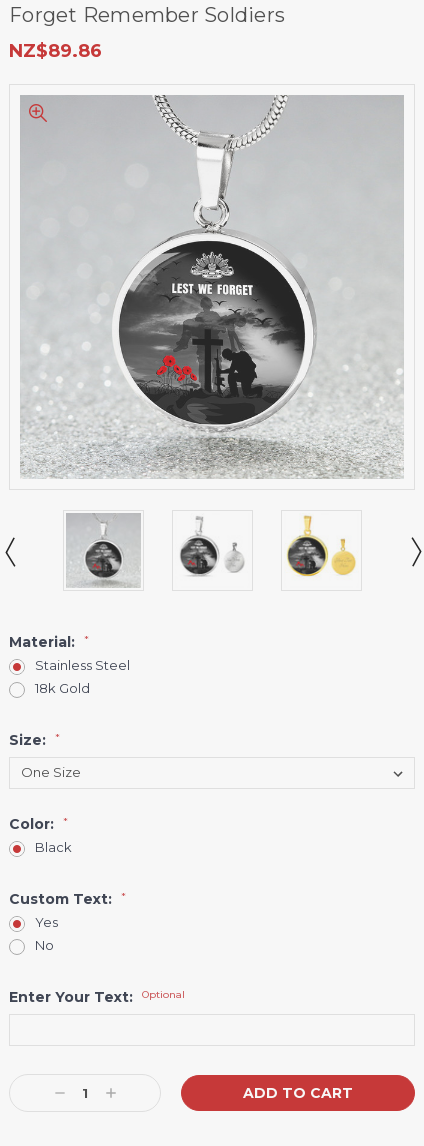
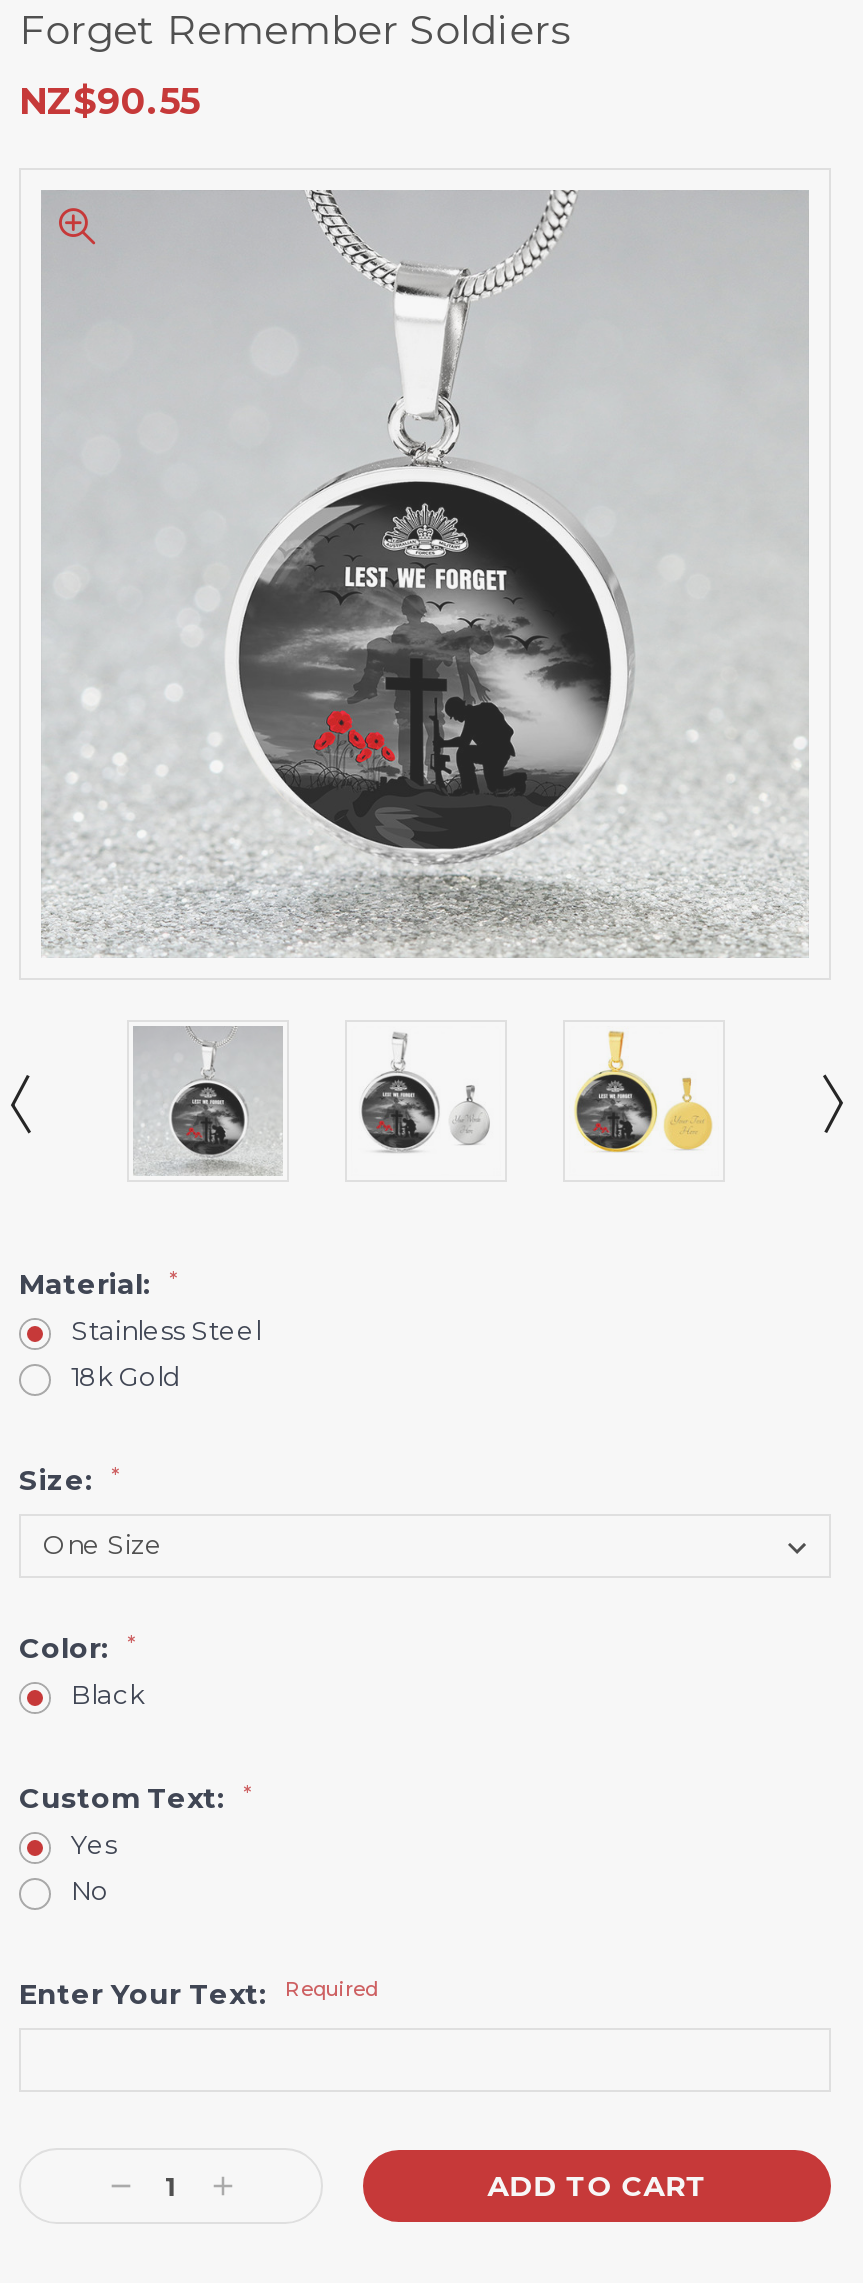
- NZ$89.86
+ NZ$90.55

- Enter Your Text: Optional
+ Enter Your Text: Required
